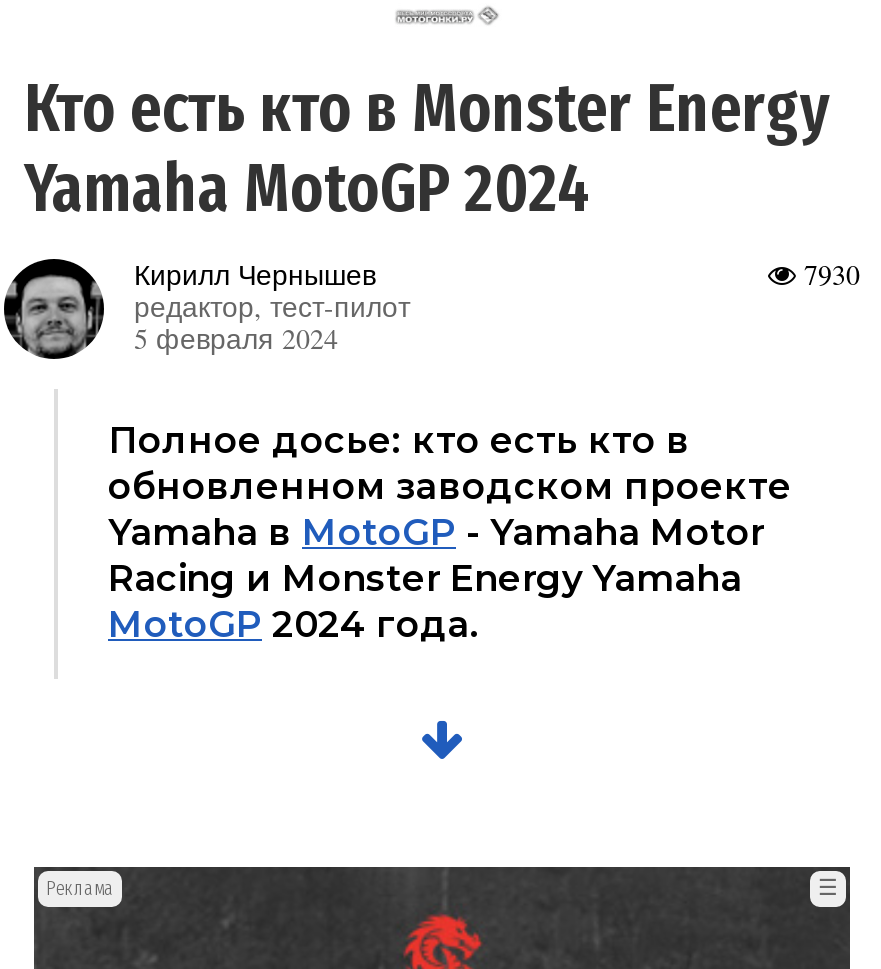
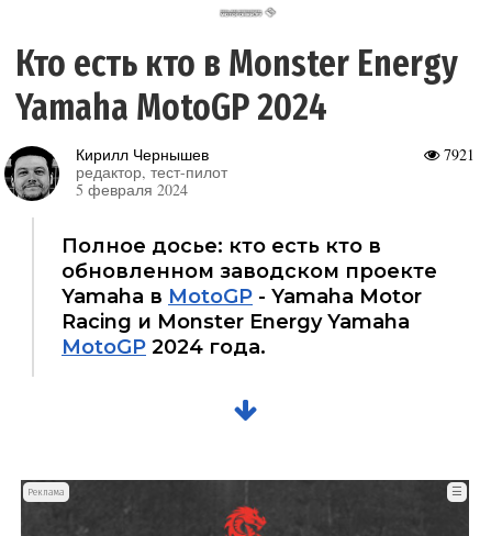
- 7930
+ 7921
